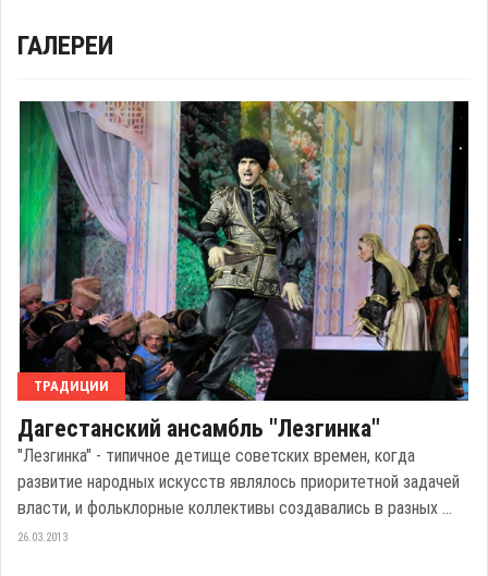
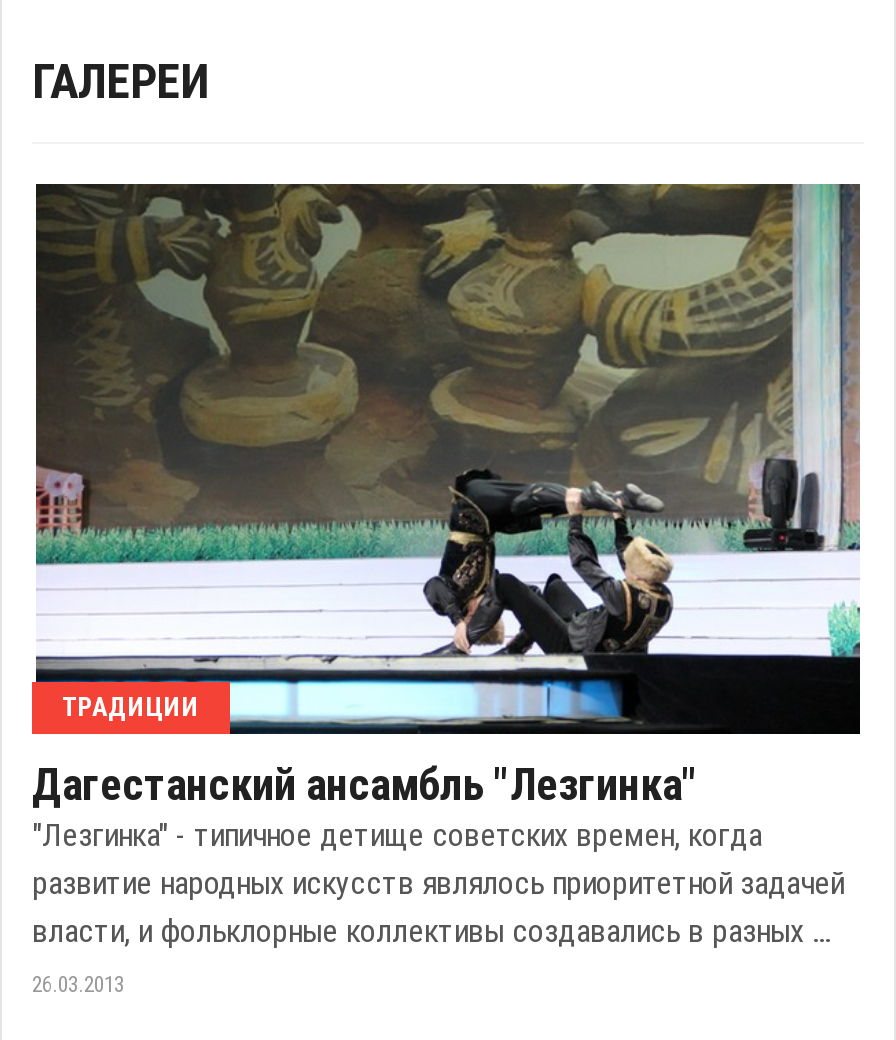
- [image]
+ [image]
